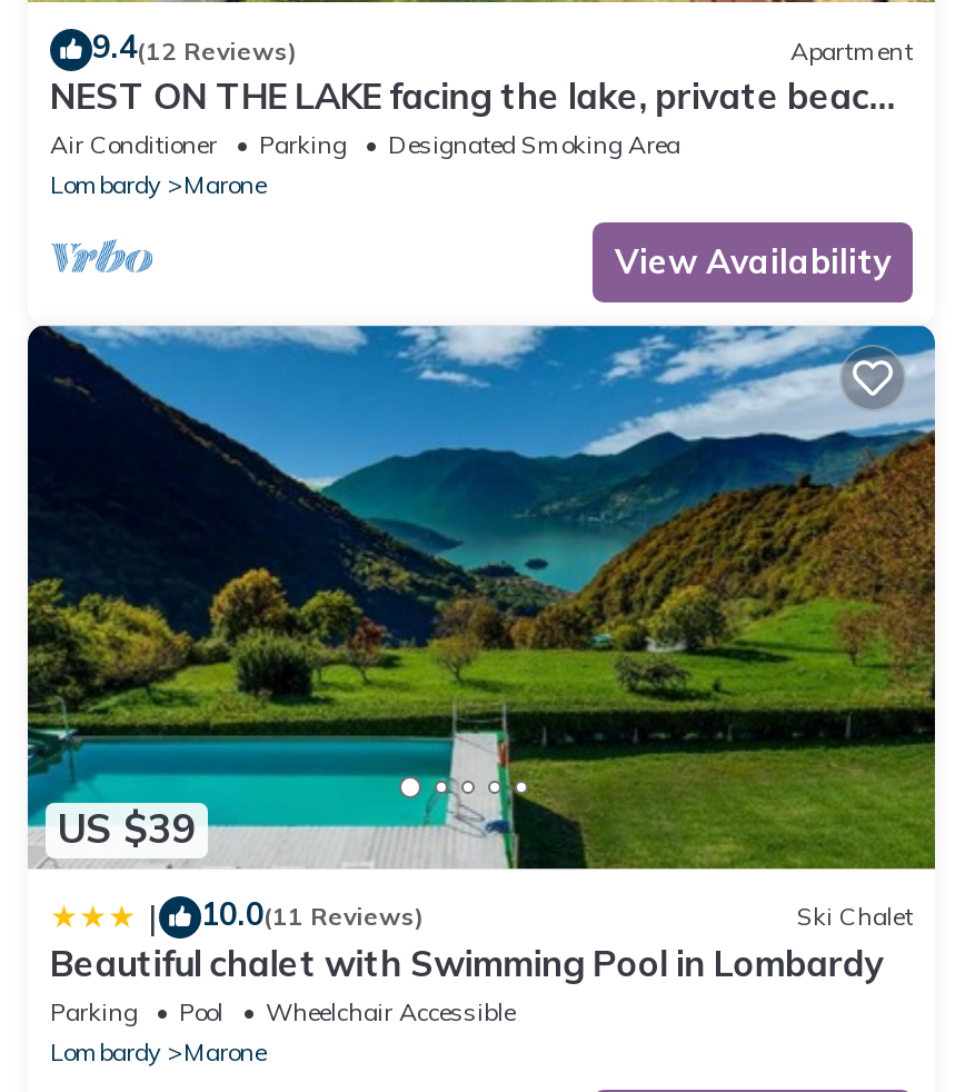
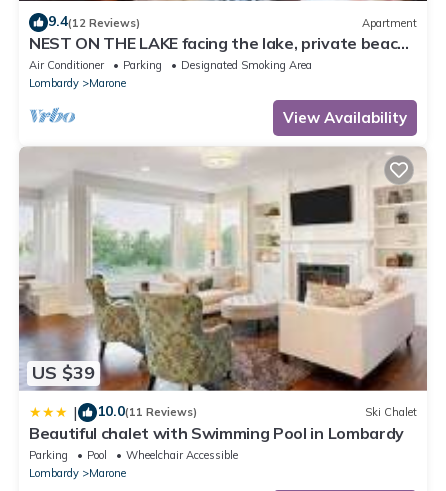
- [image]
+ [image]
